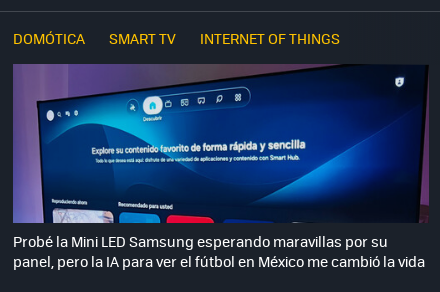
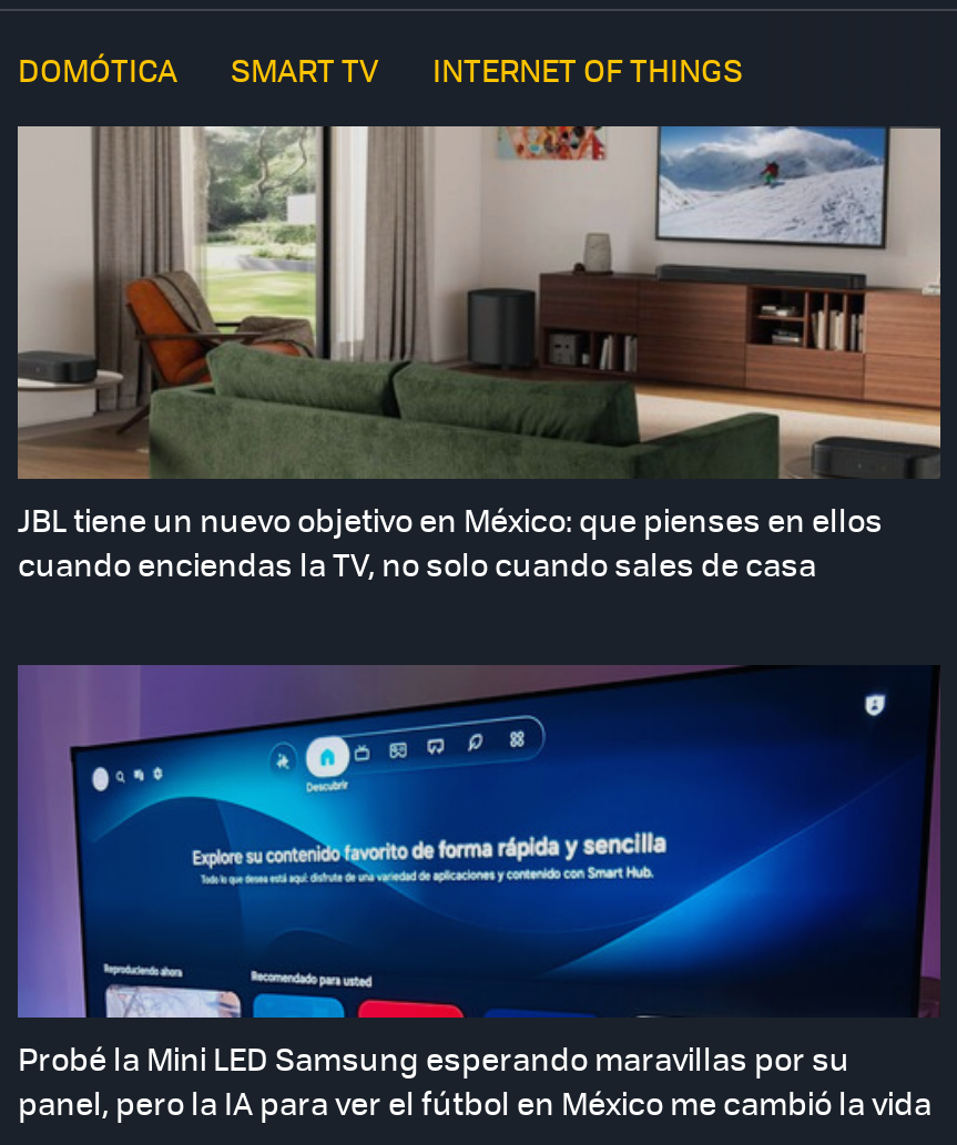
+ [image]
+ JBL tiene un nuevo objetivo en México: que pienses en ellos
+ cuando enciendas la TV, no solo cuando sales de casa
